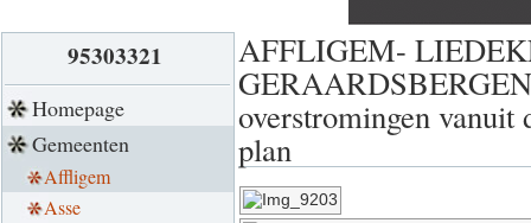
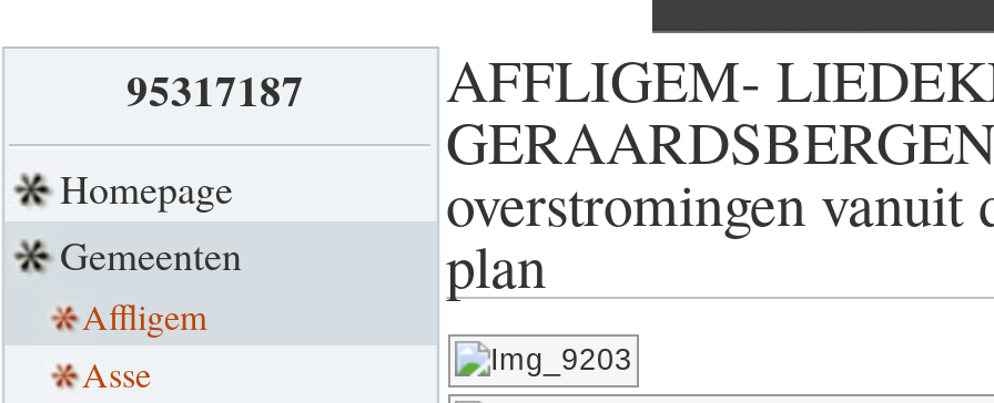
- 95303321
+ 95317187
